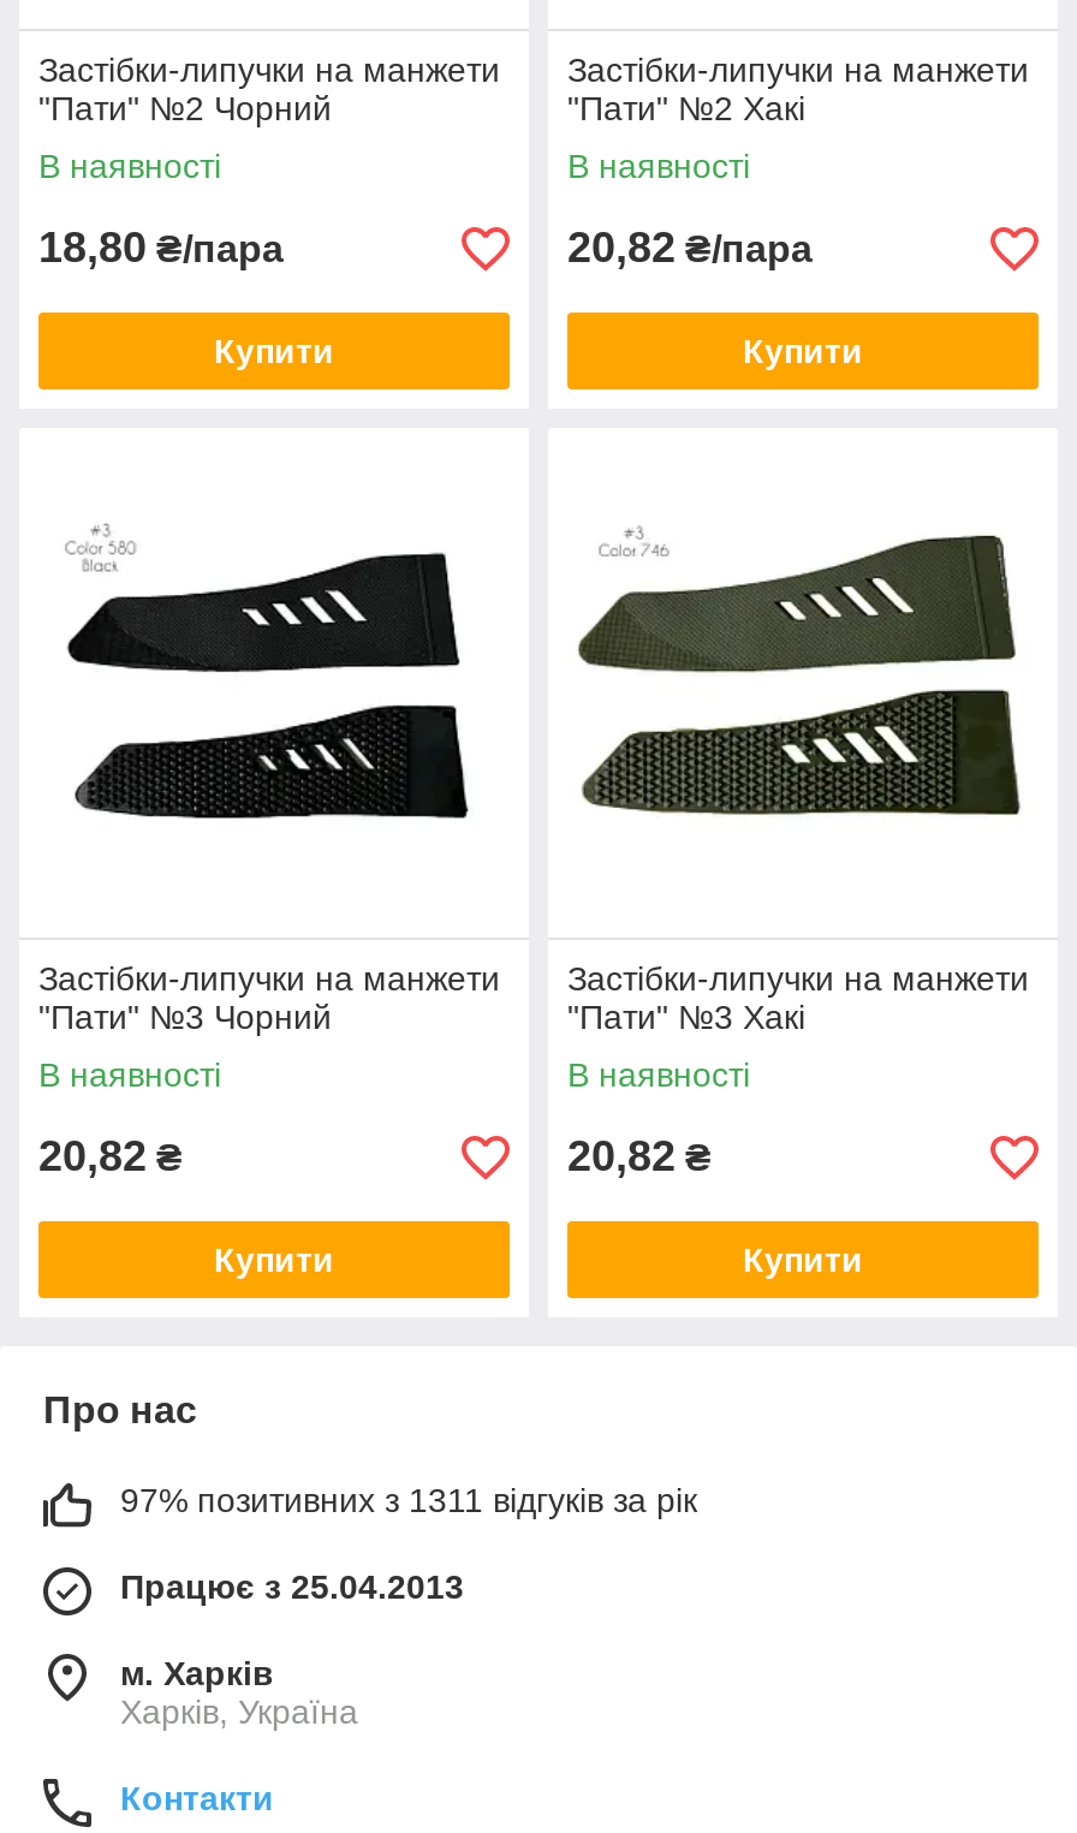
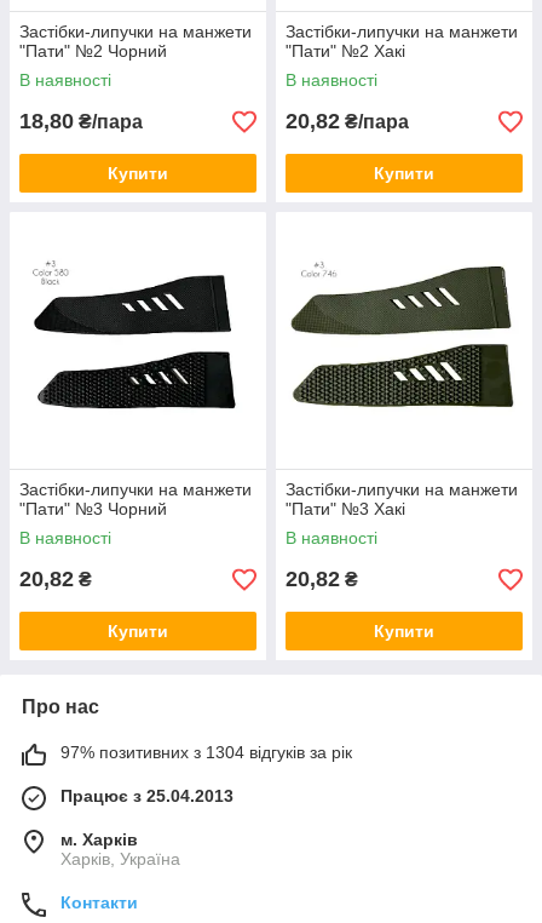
- 97% позитивних з 1311 відгуків за рік
+ 97% позитивних з 1304 відгуків за рік
